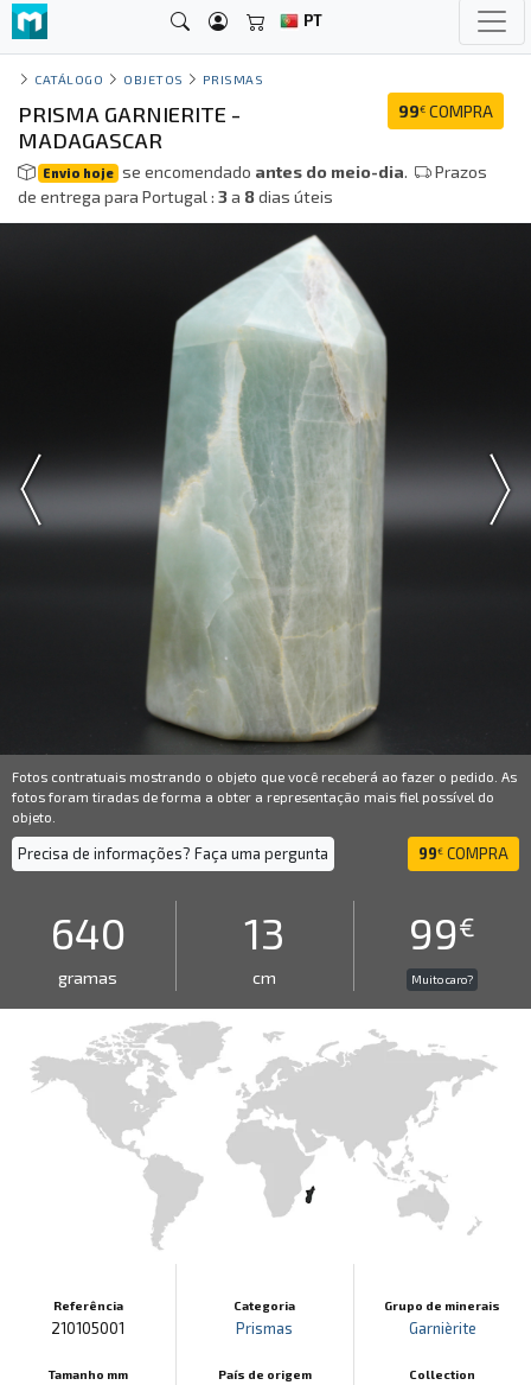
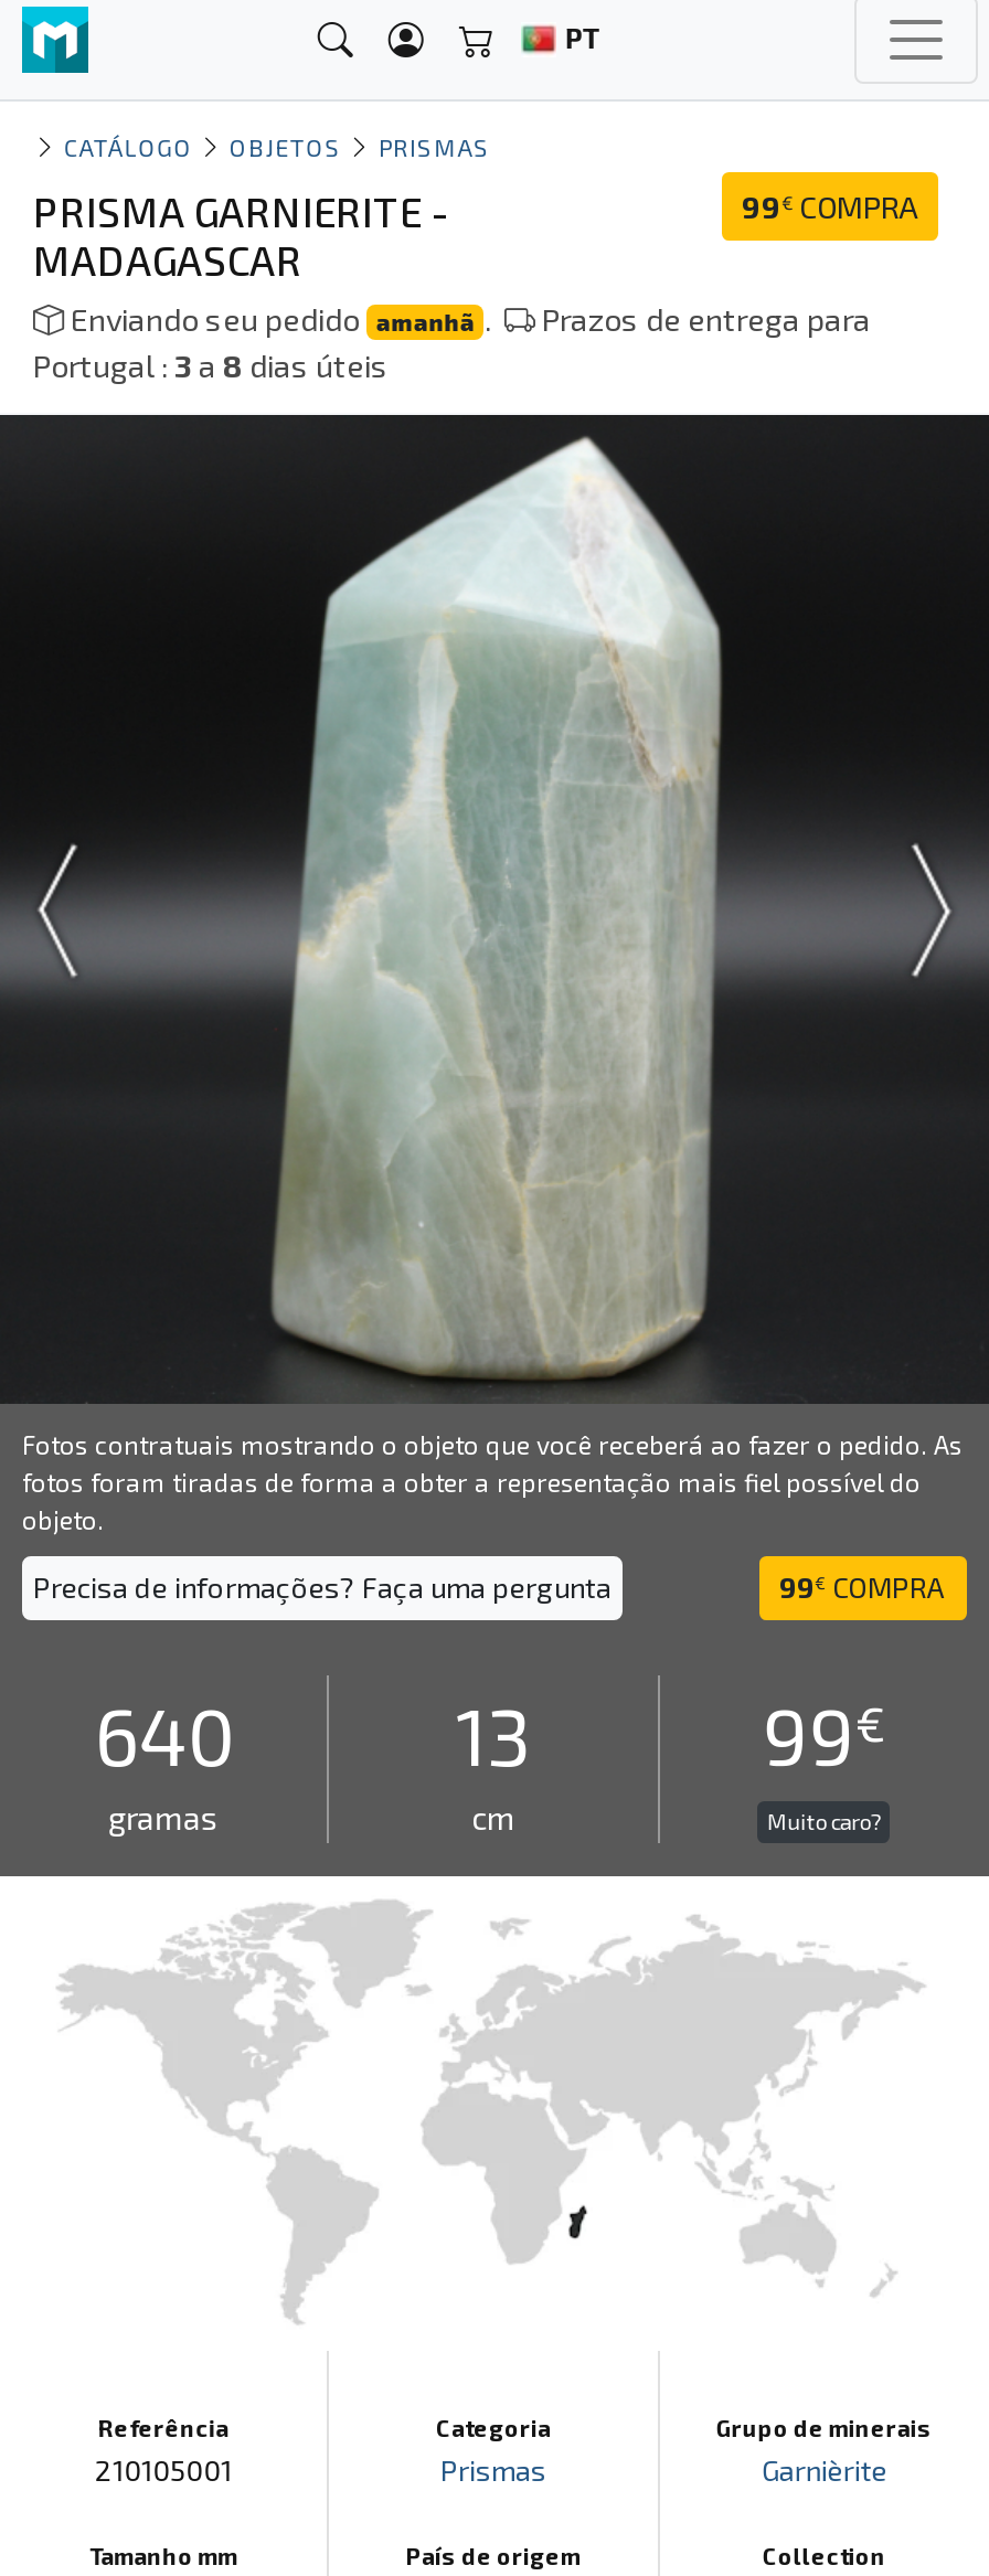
- Envio hoje se encomendado antes do meio-dia.
- Prazos
- de entrega para Portugal : 3 a 8 dias úteis
+ Enviando seu pedido amanhã .
+ Prazos de entrega para
+ Portugal : 3 a 8 dias úteis
